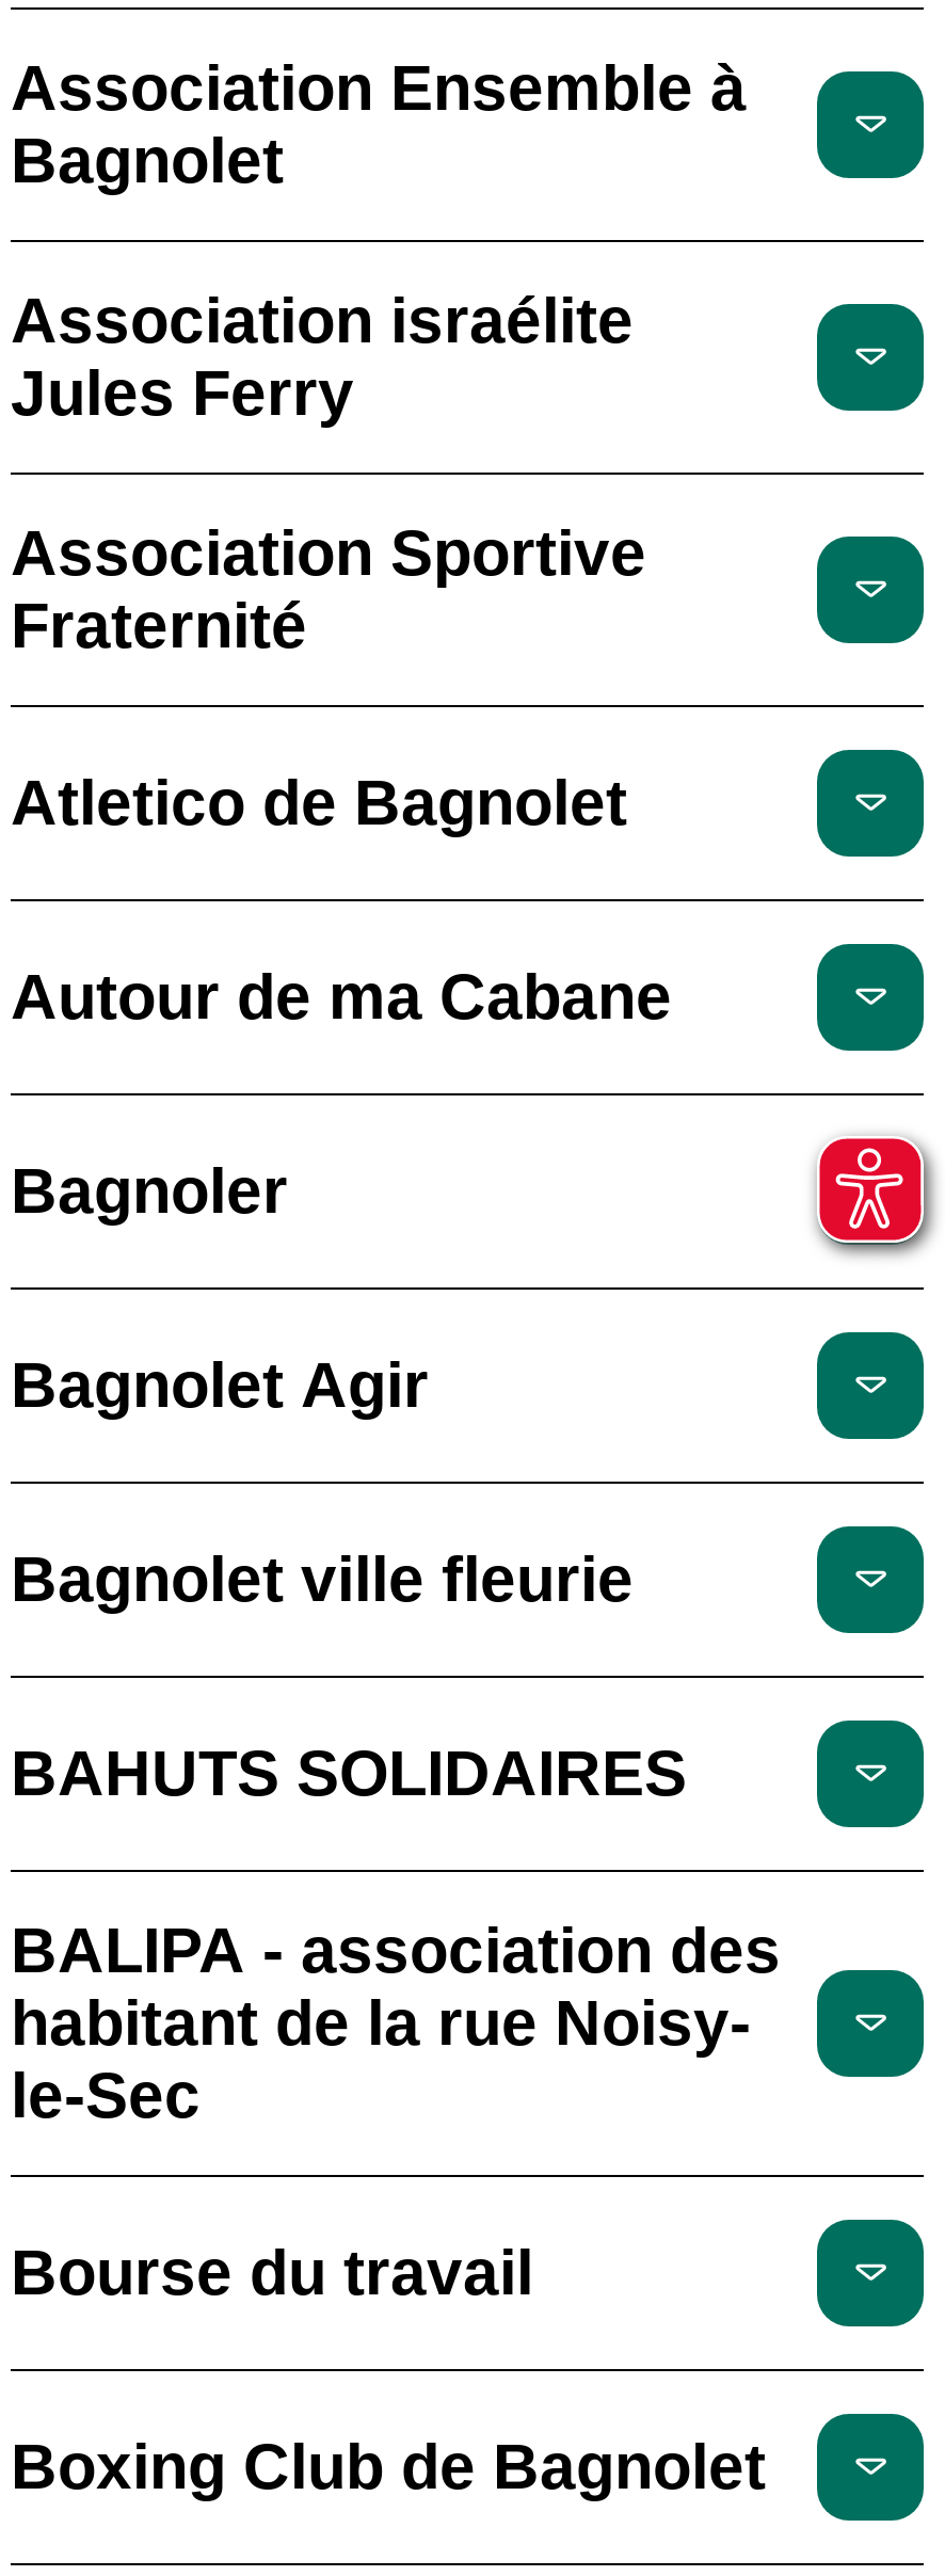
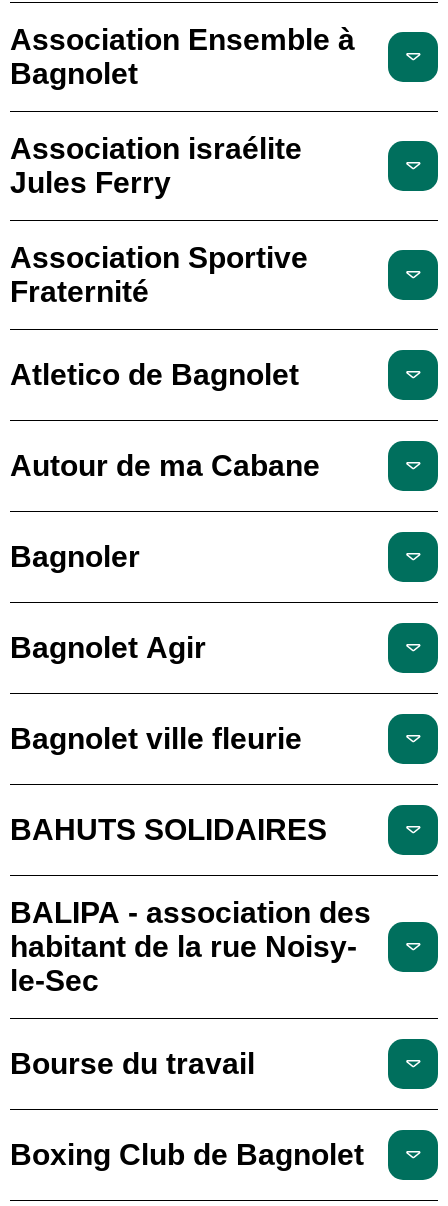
- [image]
+ [image]
